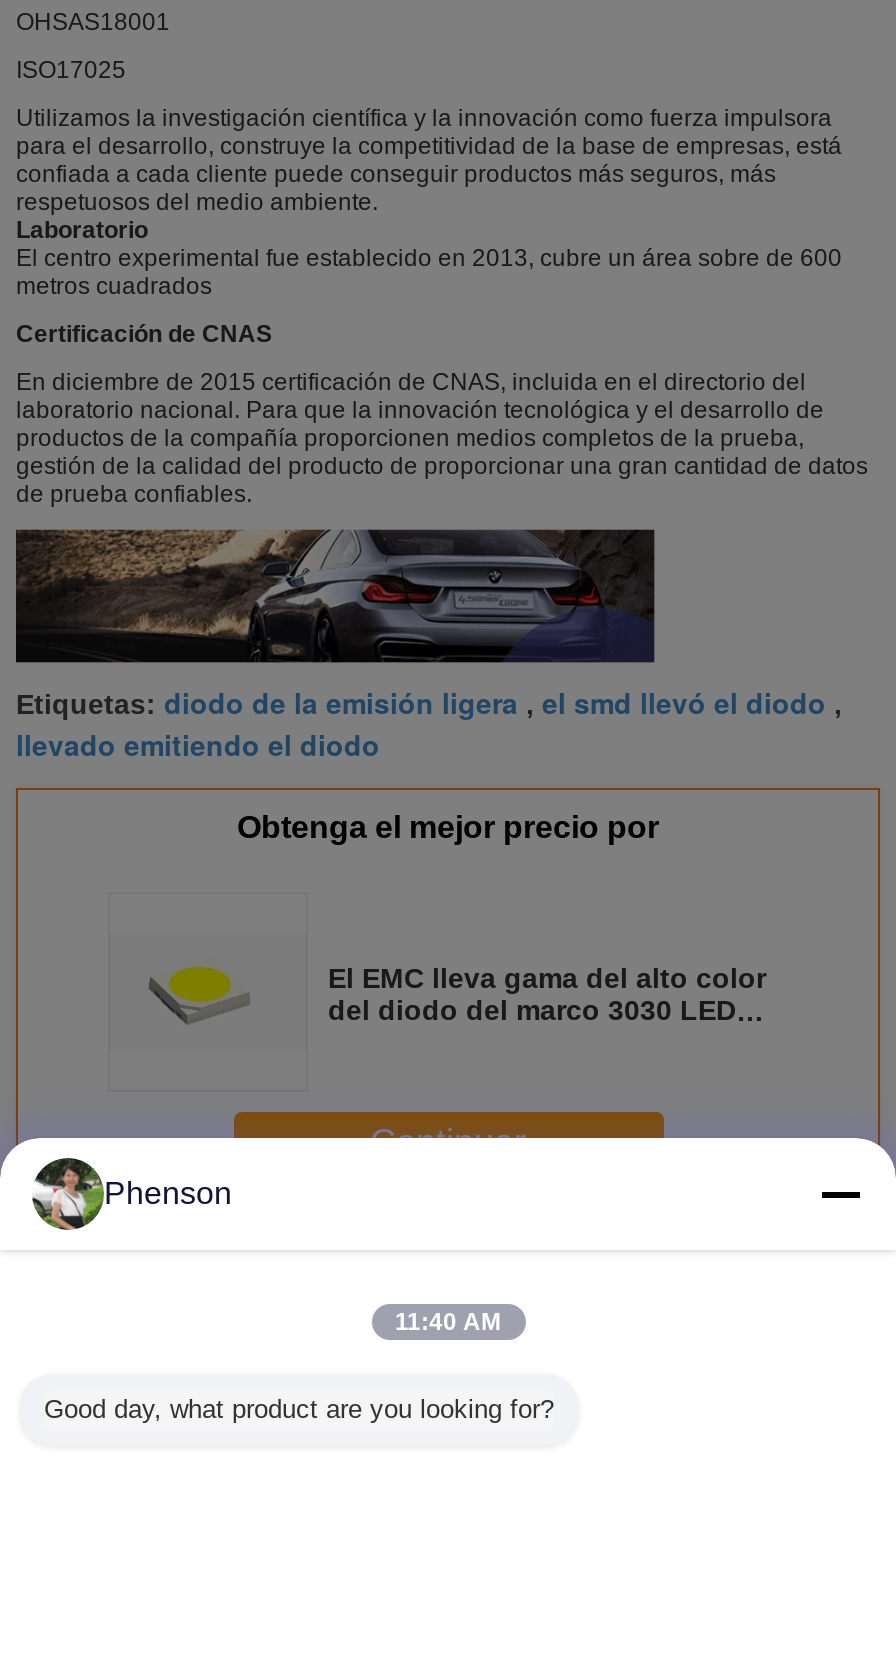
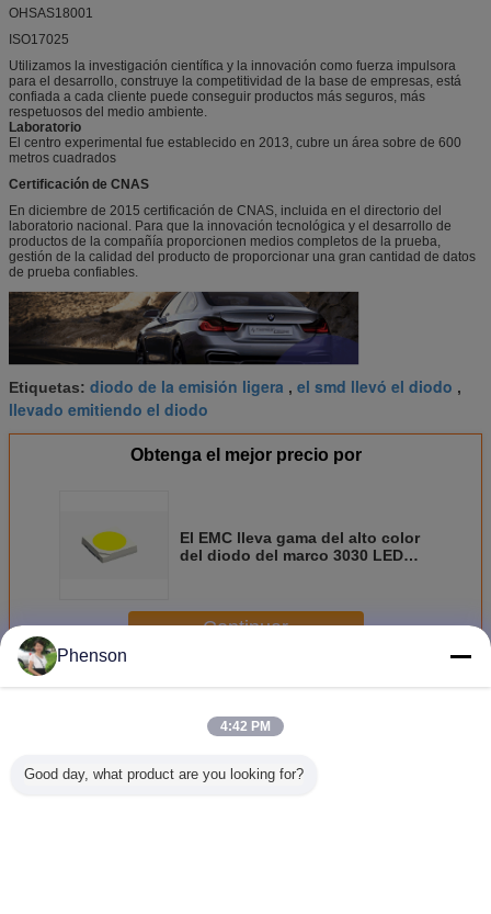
- 11:40 AM
+ 4:42 PM
